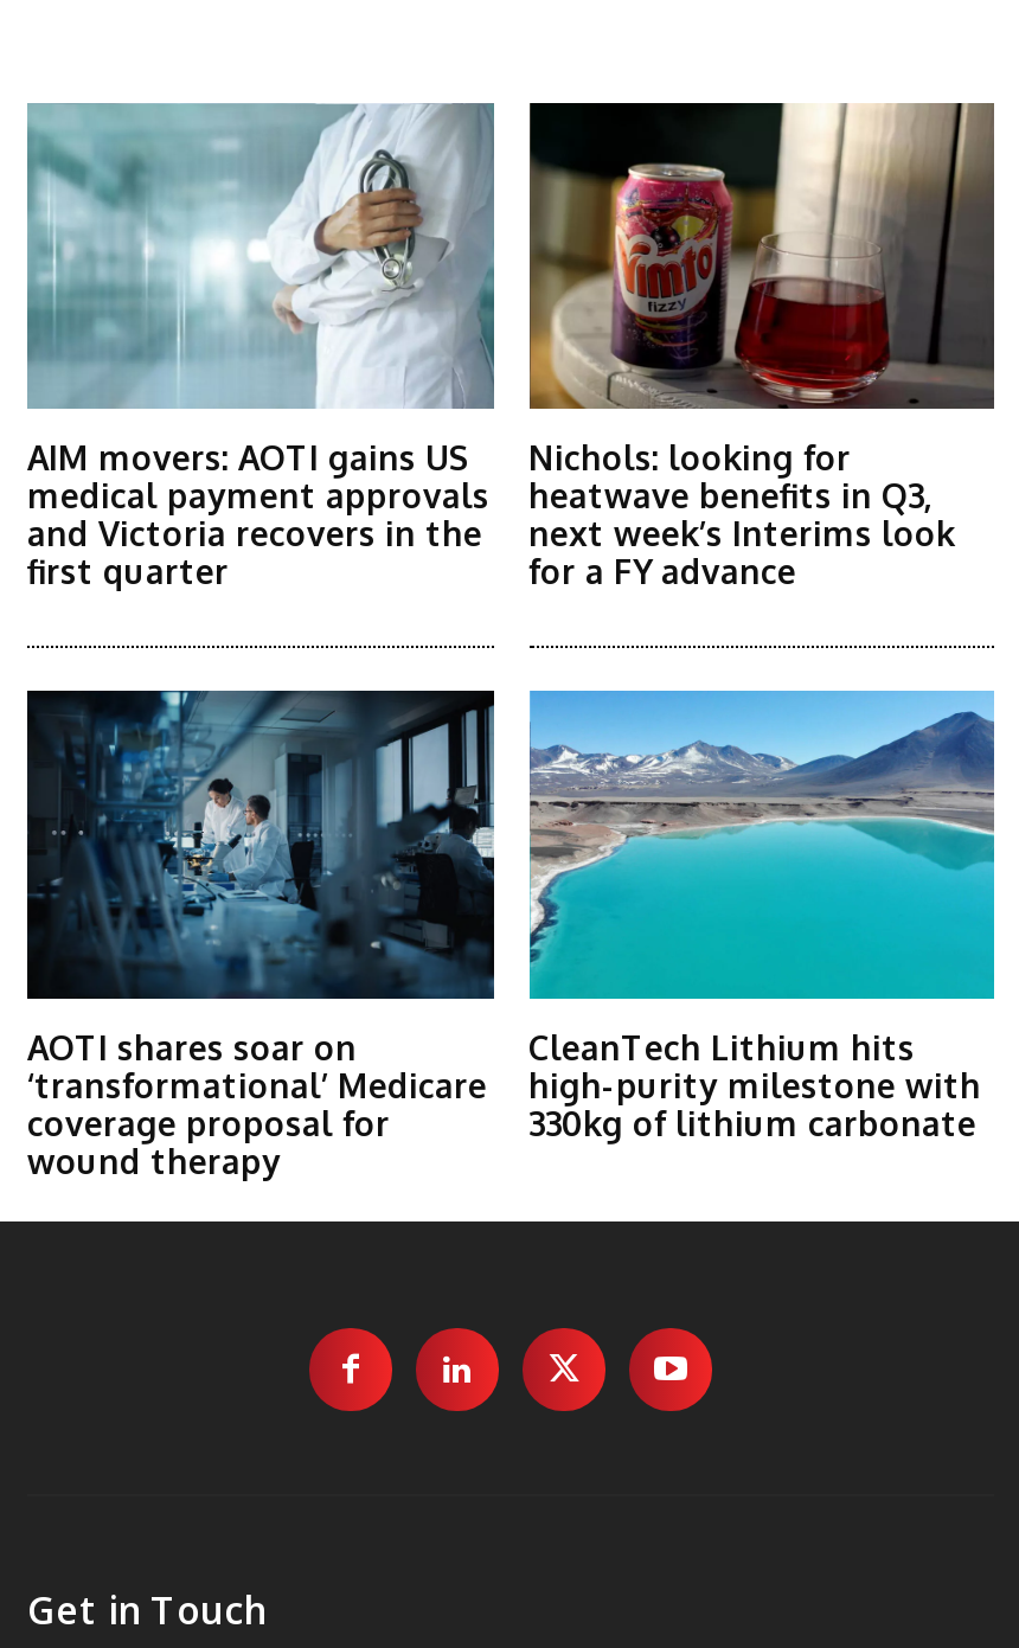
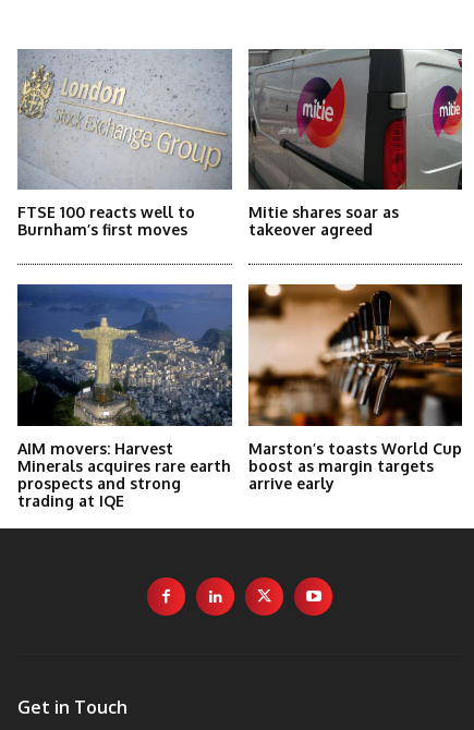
- [image]
- AIM movers: AOTI gains US
- medical payment approvals
- and Victoria recovers in the
- first quarter
+ [image]
+ FTSE 100 reacts well to
+ Burnham’s first moves

- [image]
- Nichols: looking for
- heatwave benefits in Q3,
- next week’s Interims look
- for a FY advance
+ [image]
+ Mitie shares soar as
+ takeover agreed

- [image]
- AOTI shares soar on
- ‘transformational’ Medicare
- coverage proposal for
- wound therapy
+ [image]
+ AIM movers: Harvest
+ Minerals acquires rare earth
+ prospects and strong
+ trading at IQE

- [image]
- CleanTech Lithium hits
- high-purity milestone with
- 330kg of lithium carbonate
+ [image]
+ Marston’s toasts World Cup
+ boost as margin targets
+ arrive early
